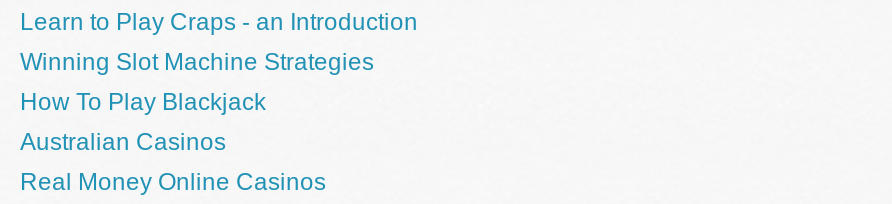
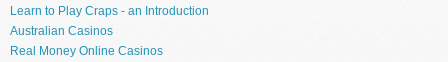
- Winning Slot Machine Strategies
- How To Play Blackjack
